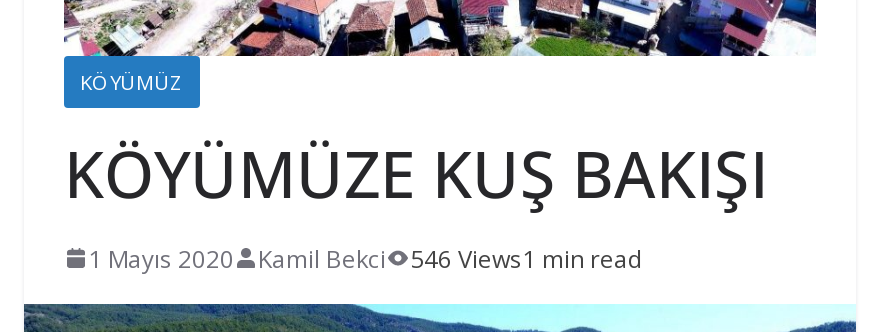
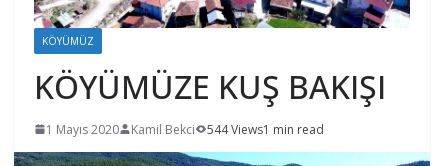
- 546 Views1 min read
+ 544 Views1 min read
